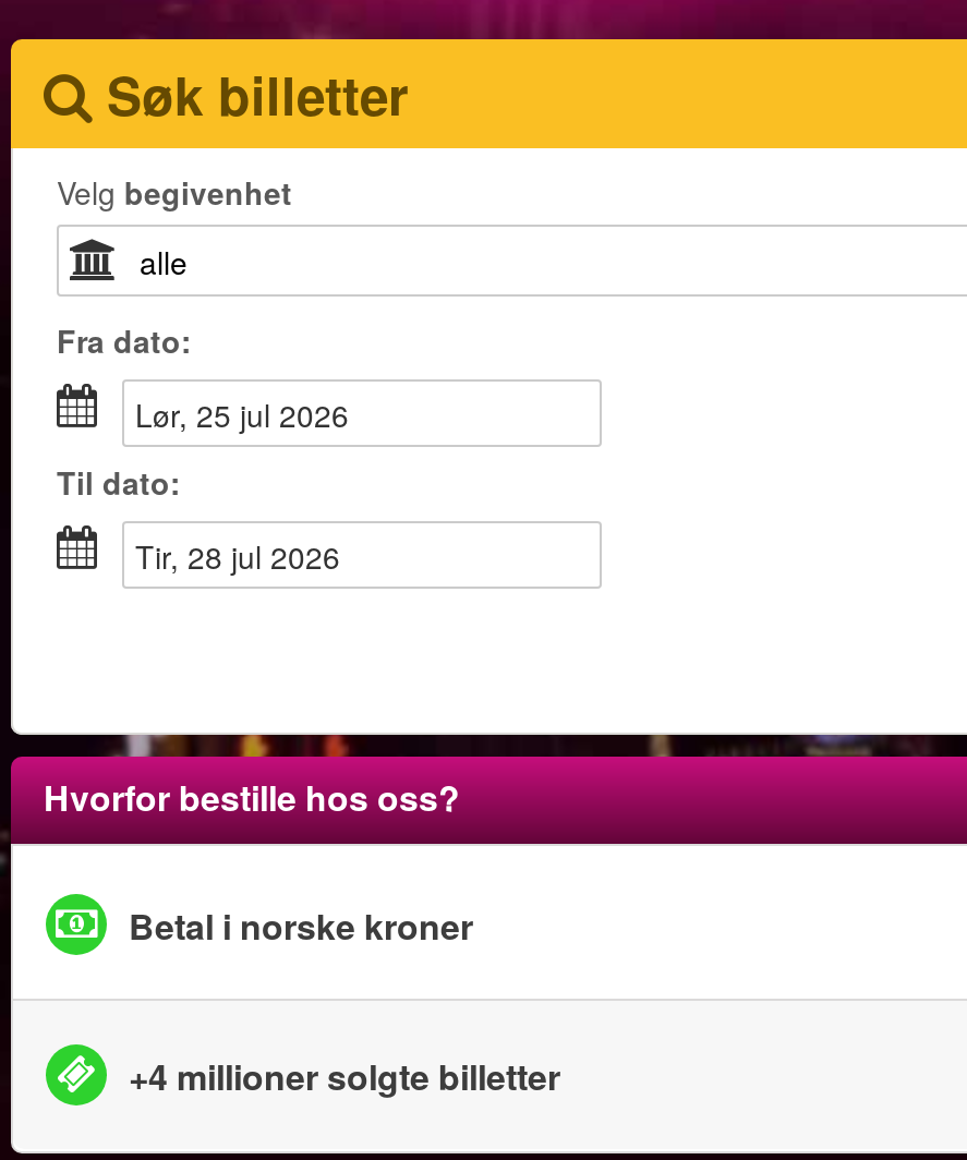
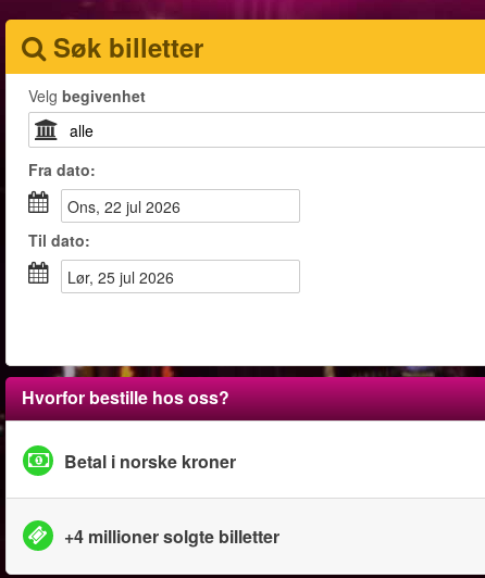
- lør, 25 jul 2026
+ ons, 22 jul 2026

- tir, 28 jul 2026
+ lør, 25 jul 2026
